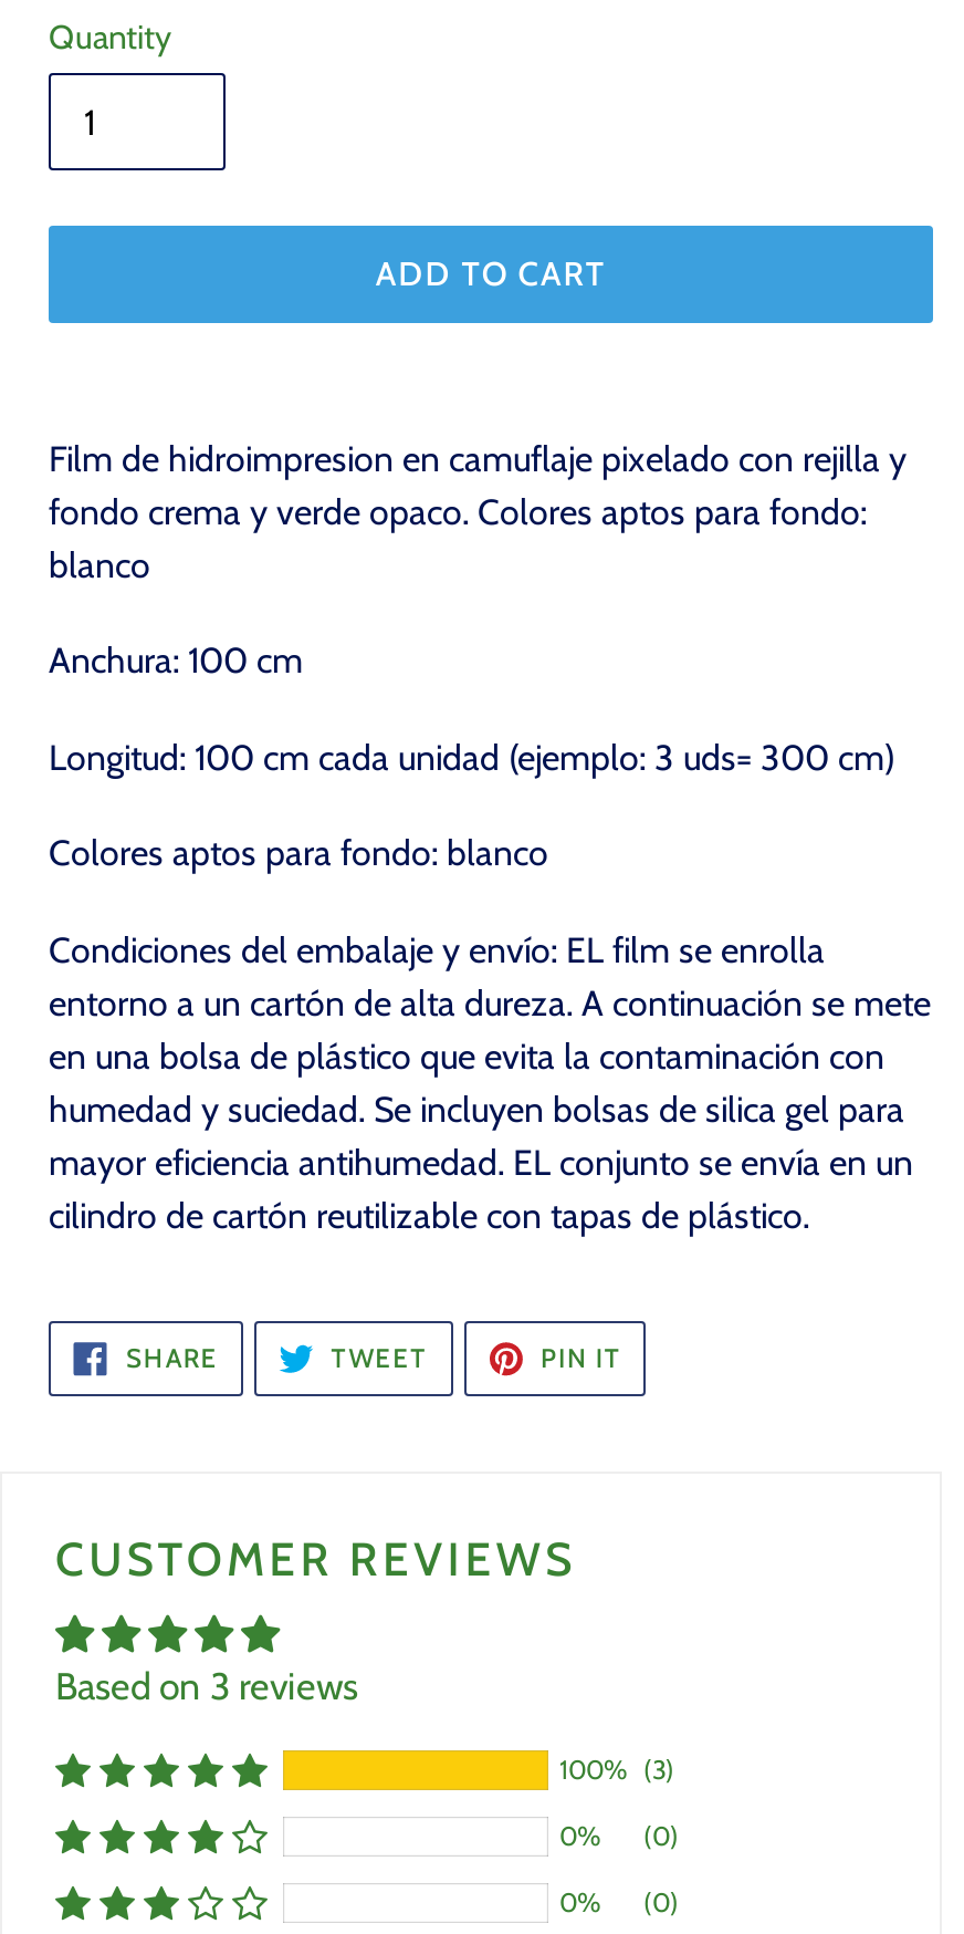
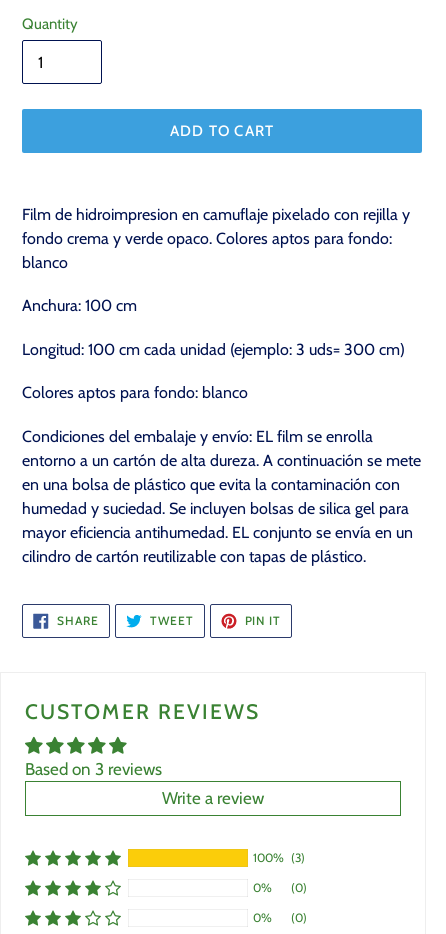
+ Write a review
